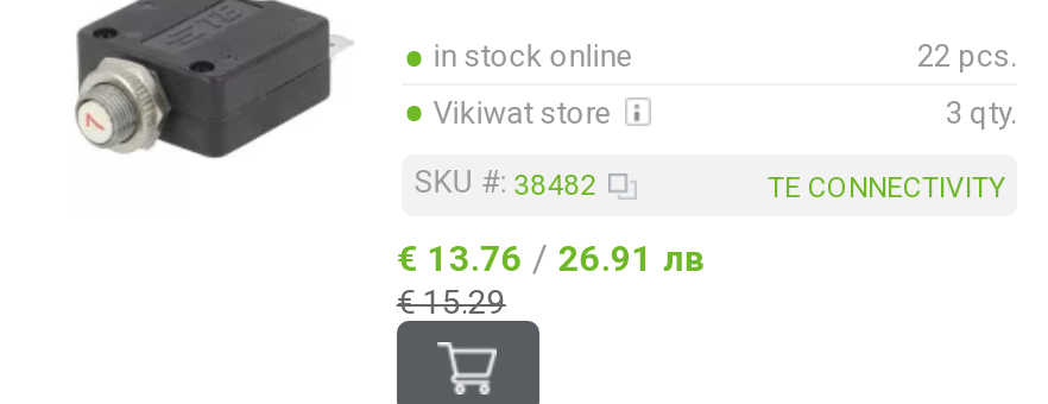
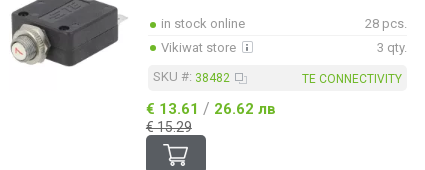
- 22 pcs.
+ 28 pcs.

- € 13.76 / 26.91 лв
+ € 13.61 / 26.62 лв
